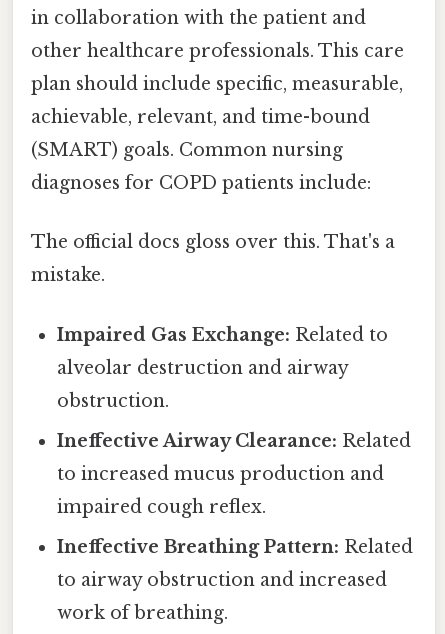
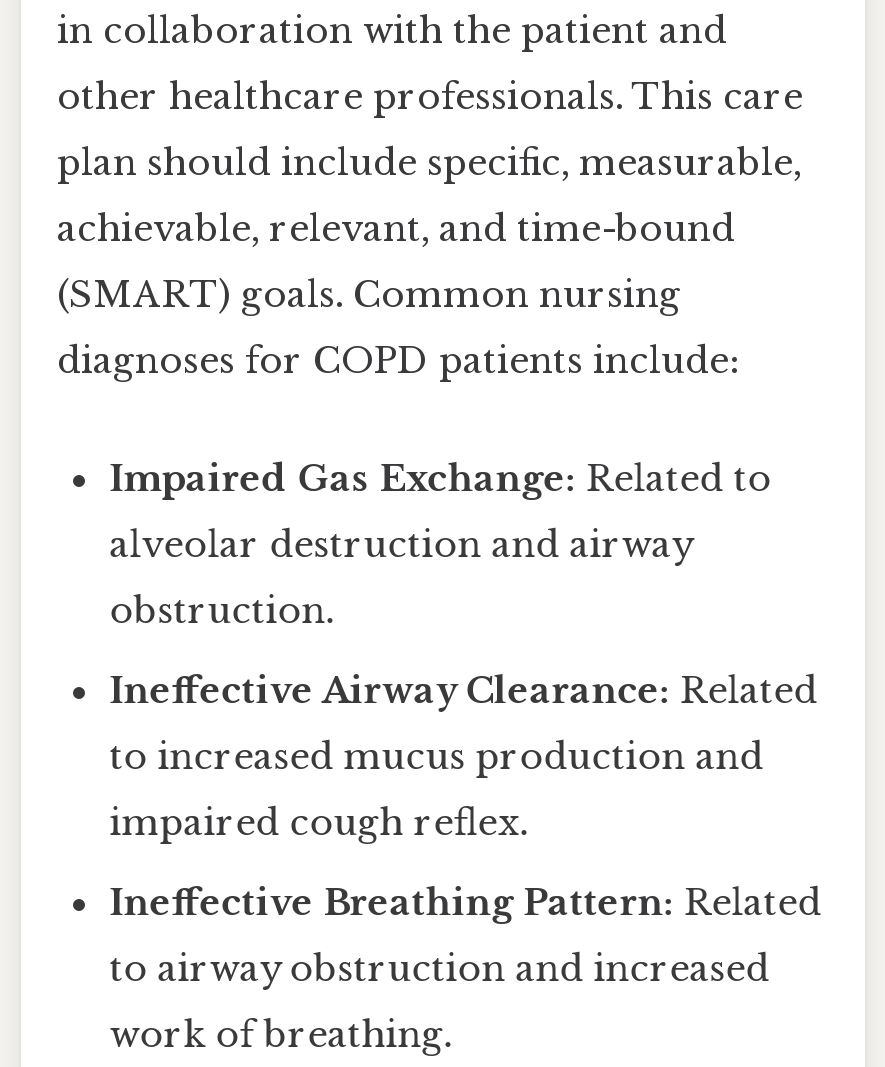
- The official docs gloss over this. That's a
- mistake.
